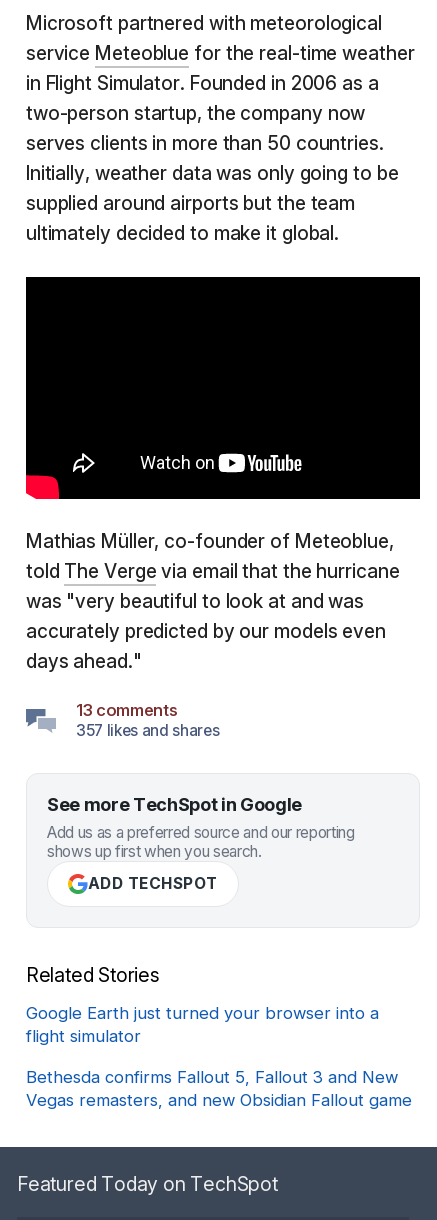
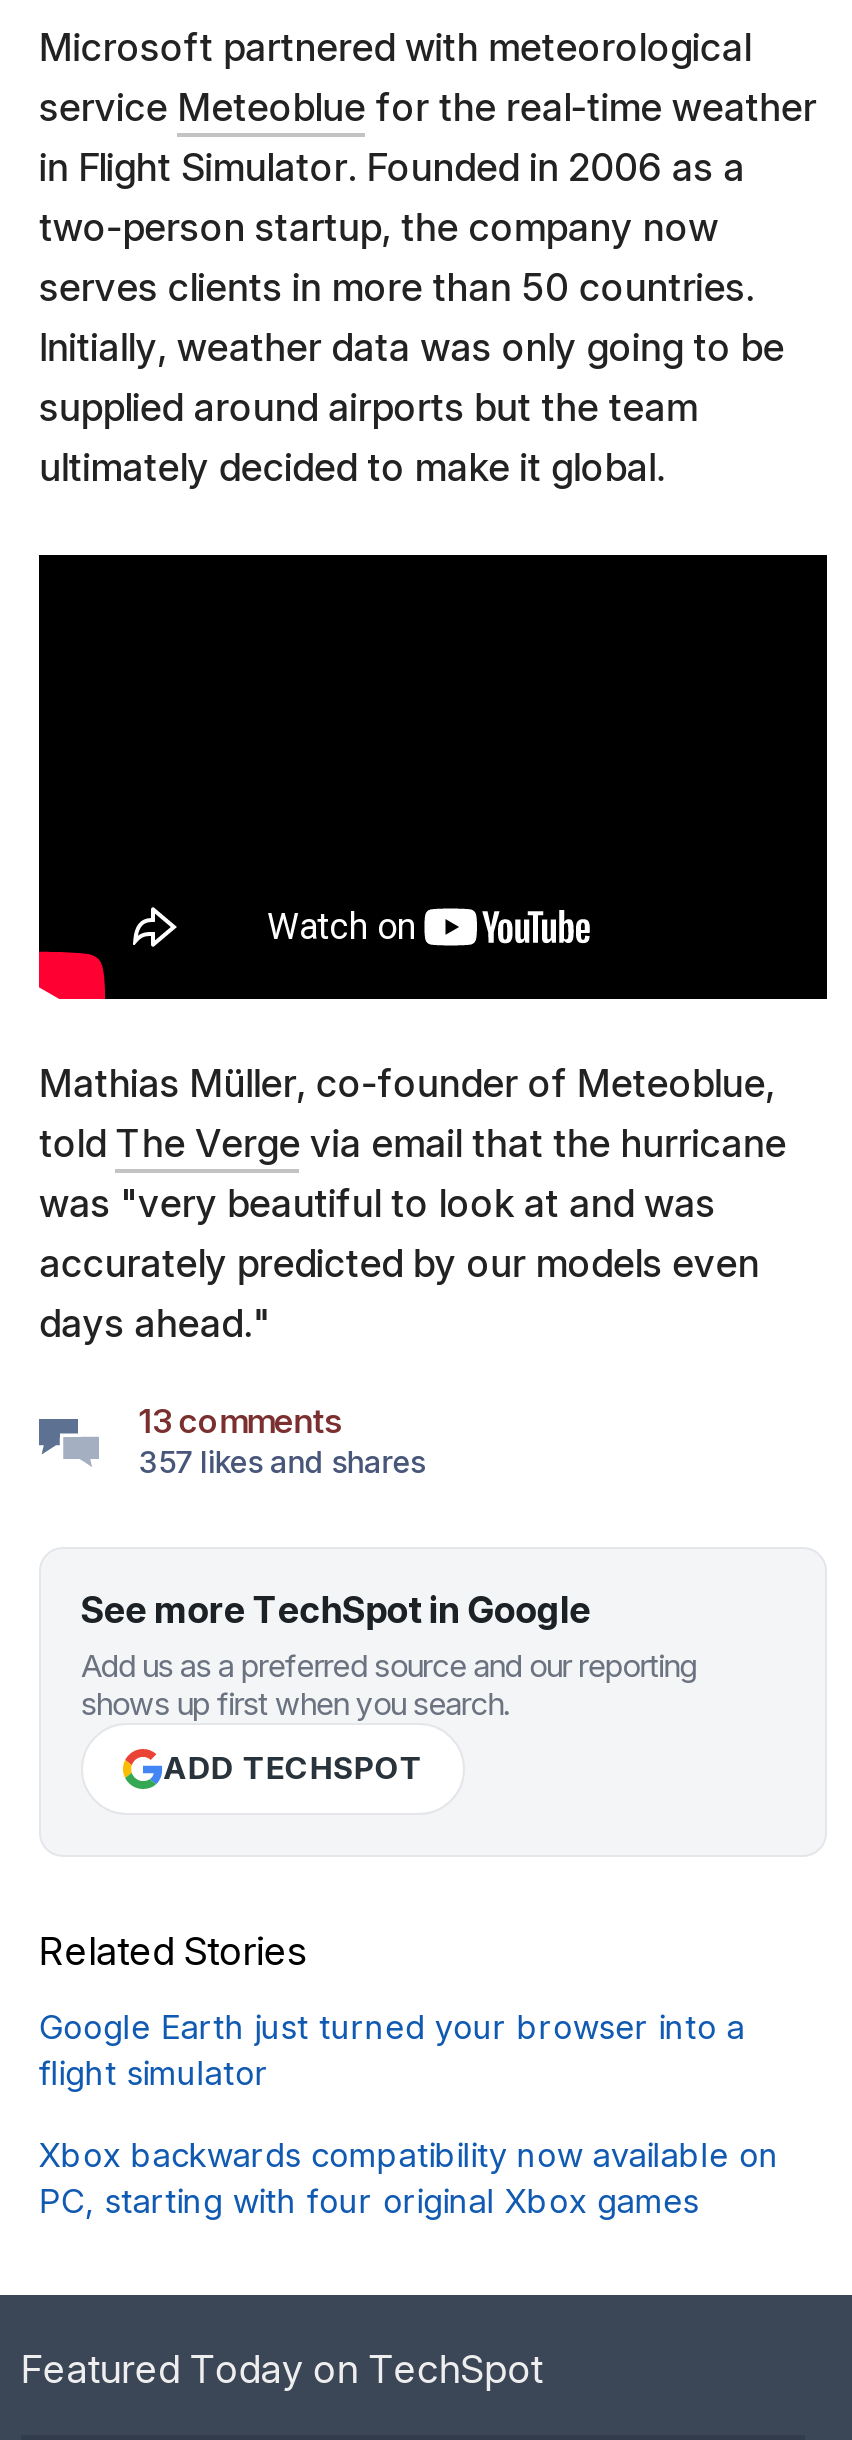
- Bethesda confirms Fallout 5, Fallout 3 and New
- Vegas remasters, and new Obsidian Fallout game
+ Xbox backwards compatibility now available on
+ PC, starting with four original Xbox games
